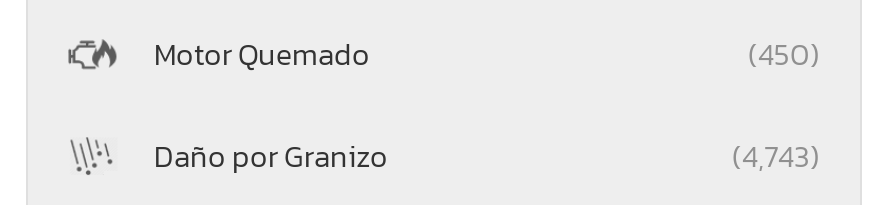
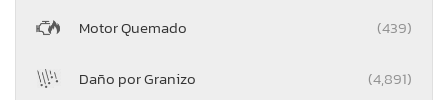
- (450)
+ (439)

- (4,743)
+ (4,891)
